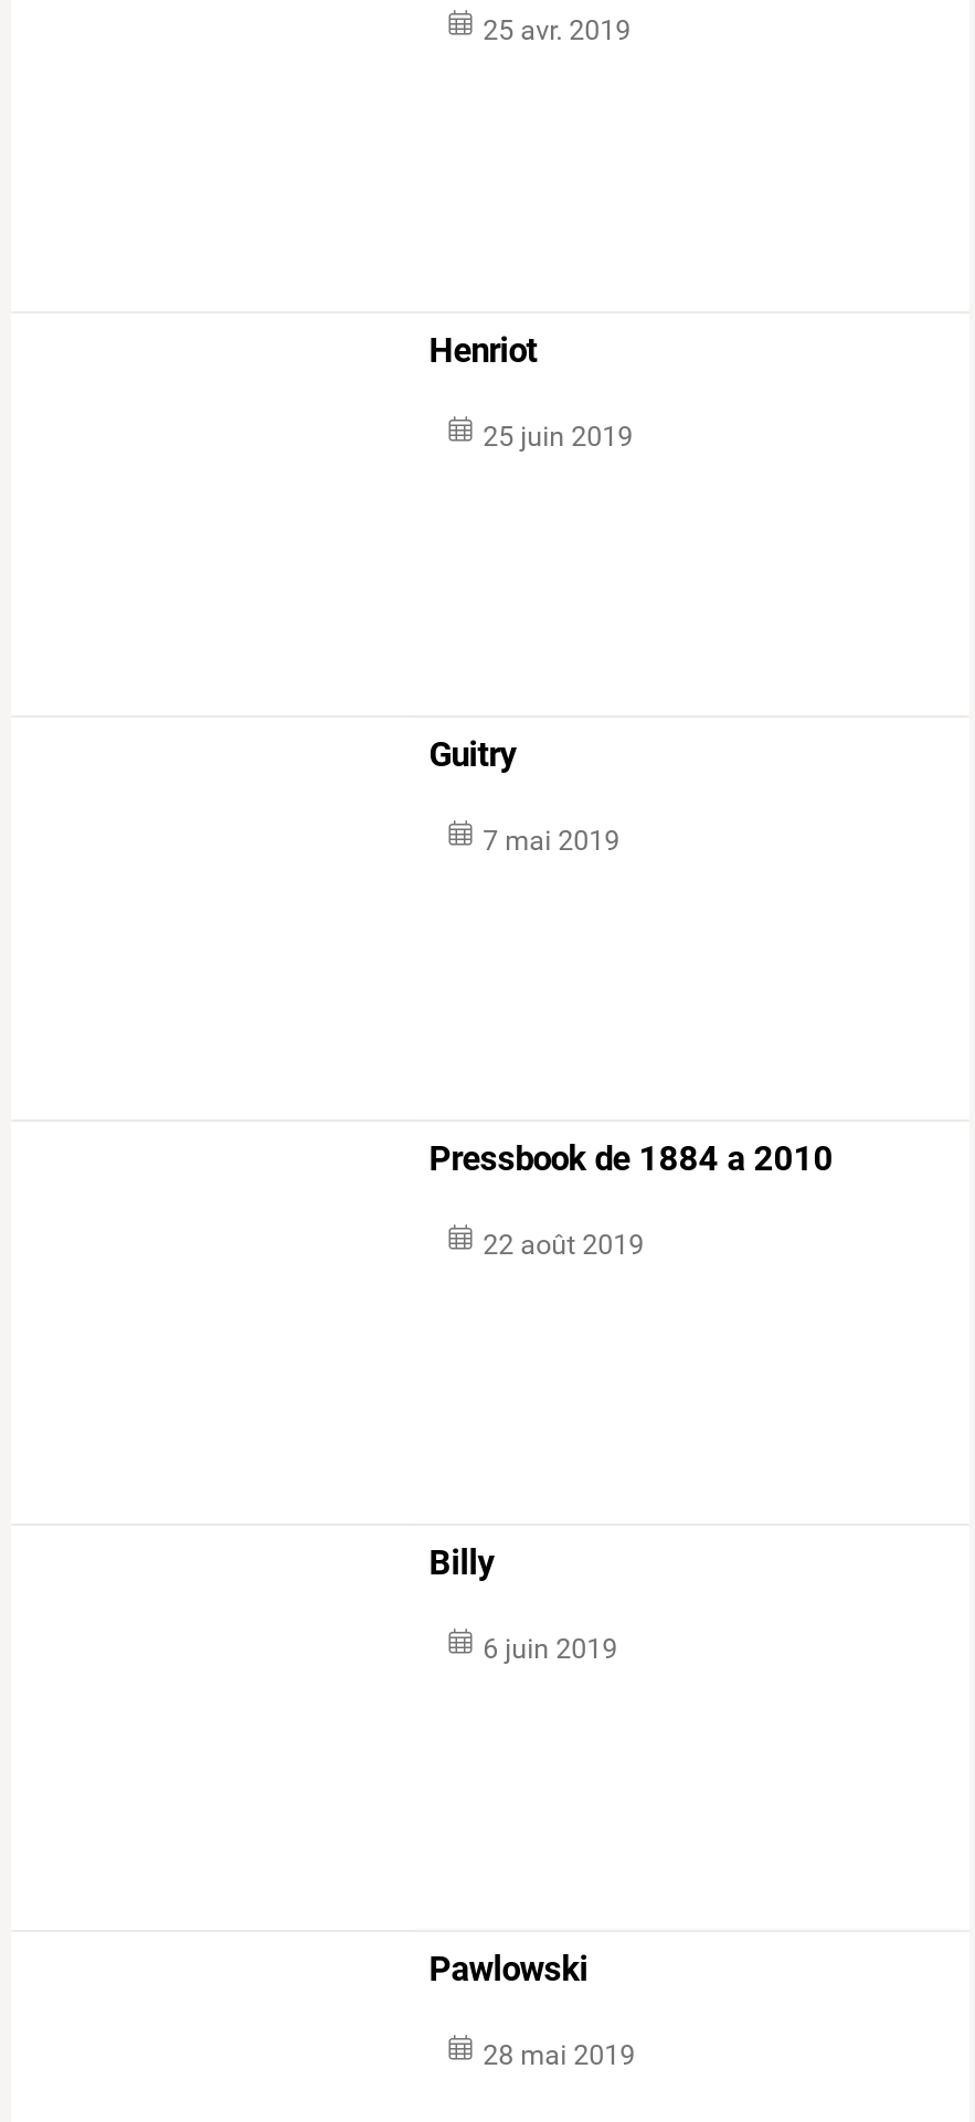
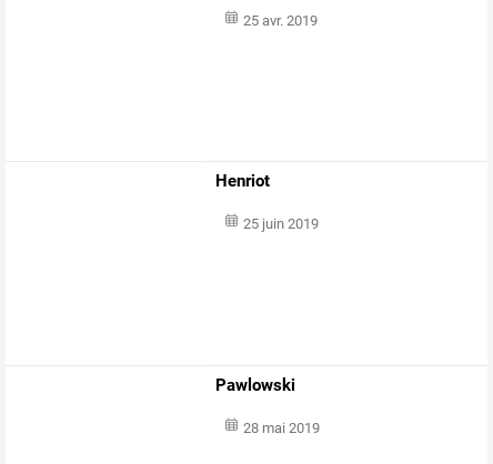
- Guitry
- 7 mai 2019

- Pressbook de 1884 a 2010
- 22 août 2019

- Billy
- 6 juin 2019
